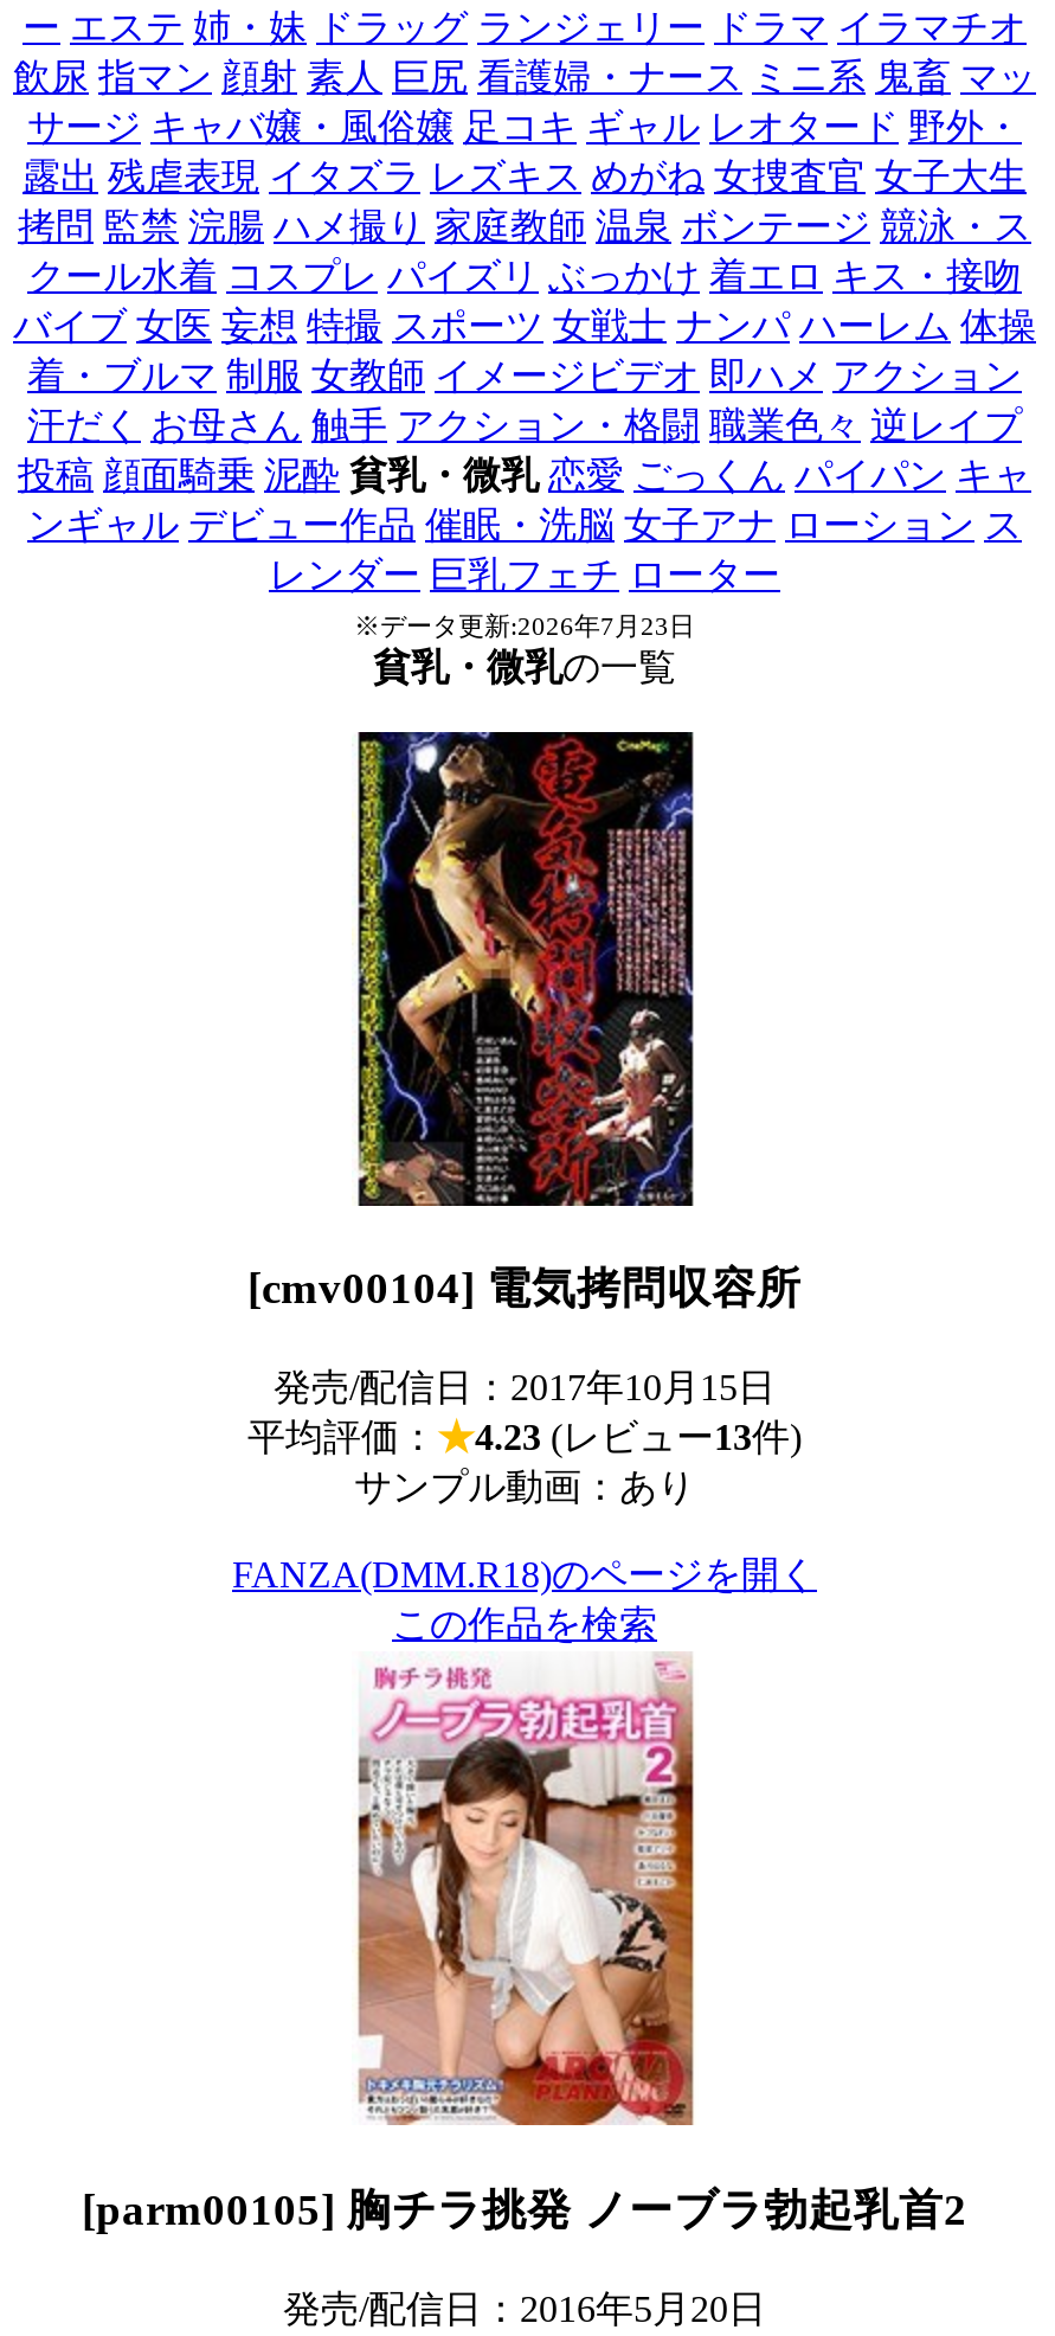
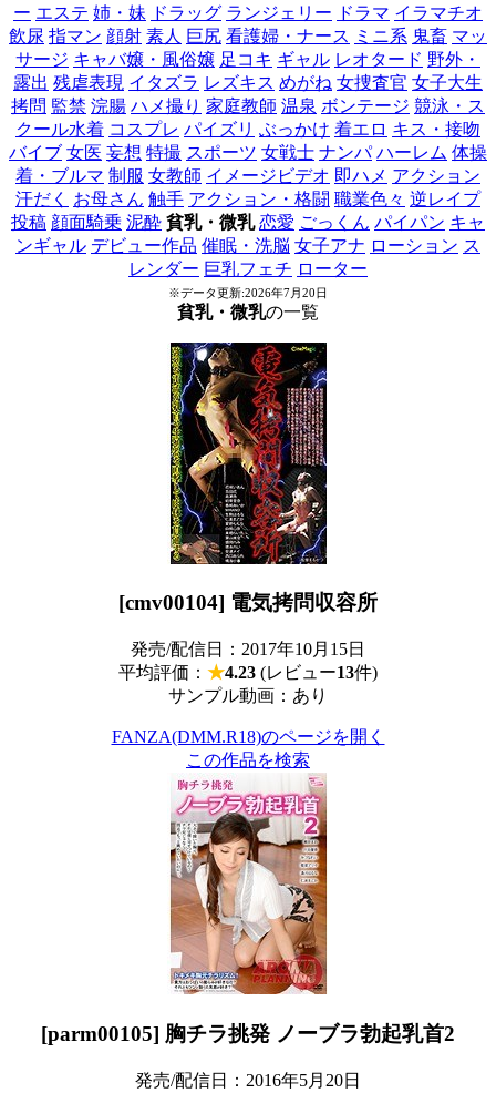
- ※データ更新:2026年7月23日
+ ※データ更新:2026年7月20日
